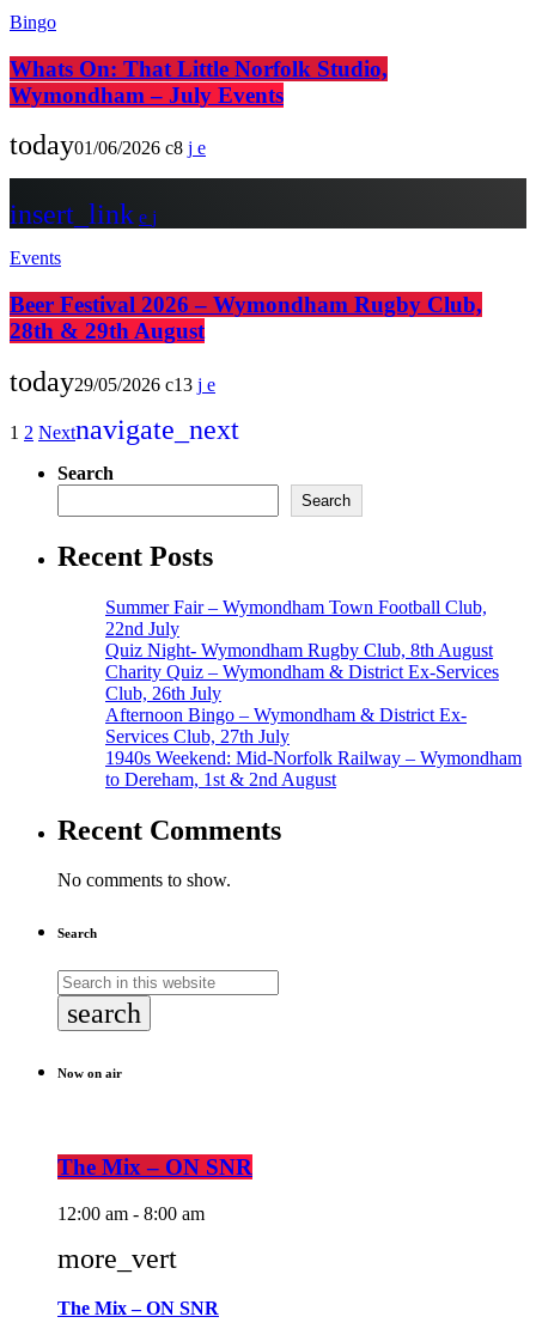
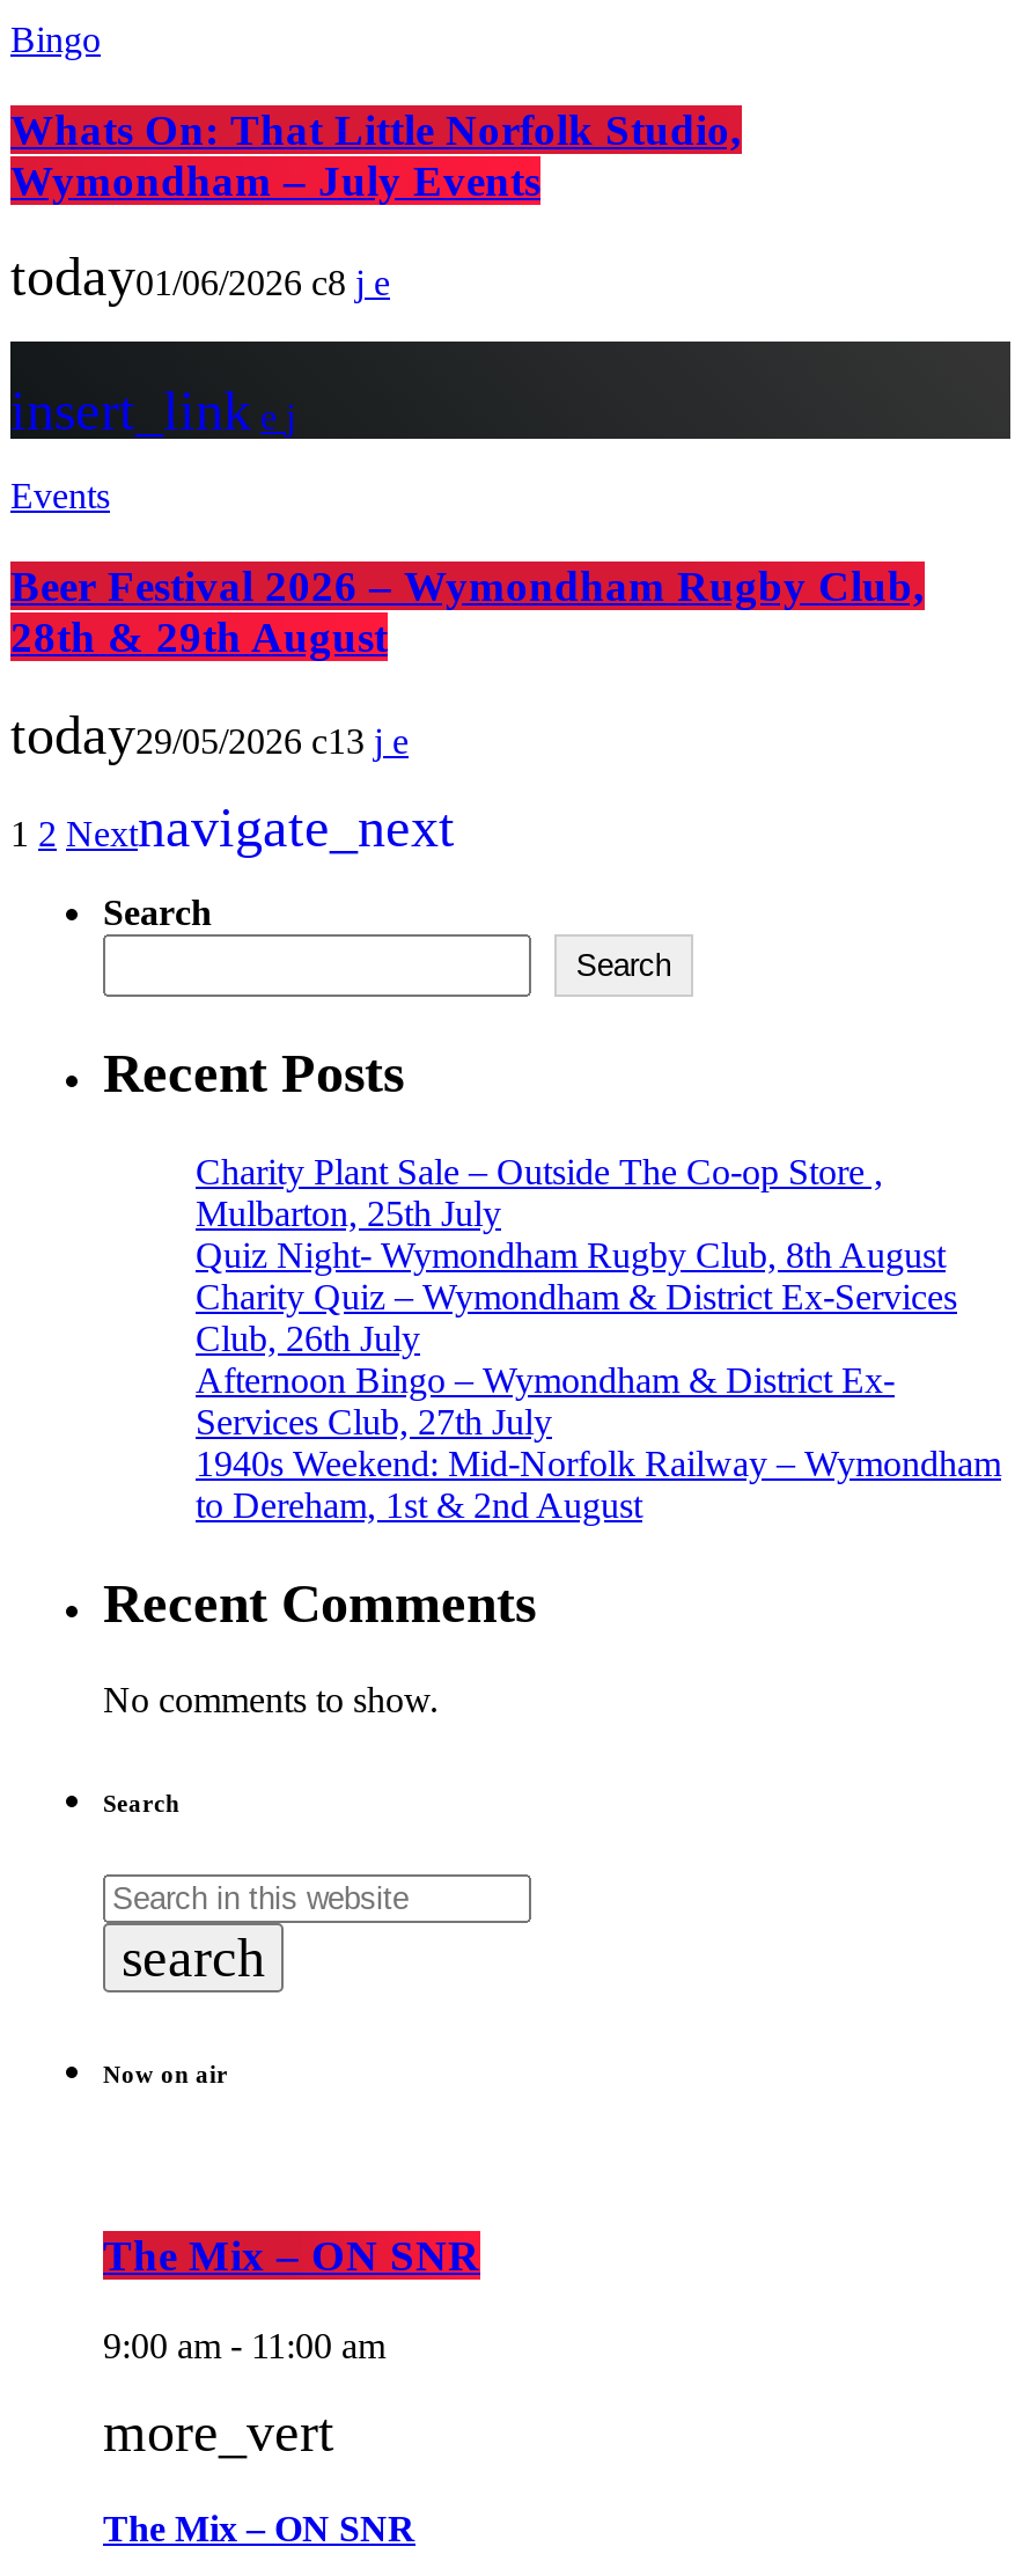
- Summer Fair – Wymondham Town Football Club,
- 22nd July
+ Charity Plant Sale – Outside The Co-op Store ,
+ Mulbarton, 25th July

- 12:00 am - 8:00 am
+ 9:00 am - 11:00 am
